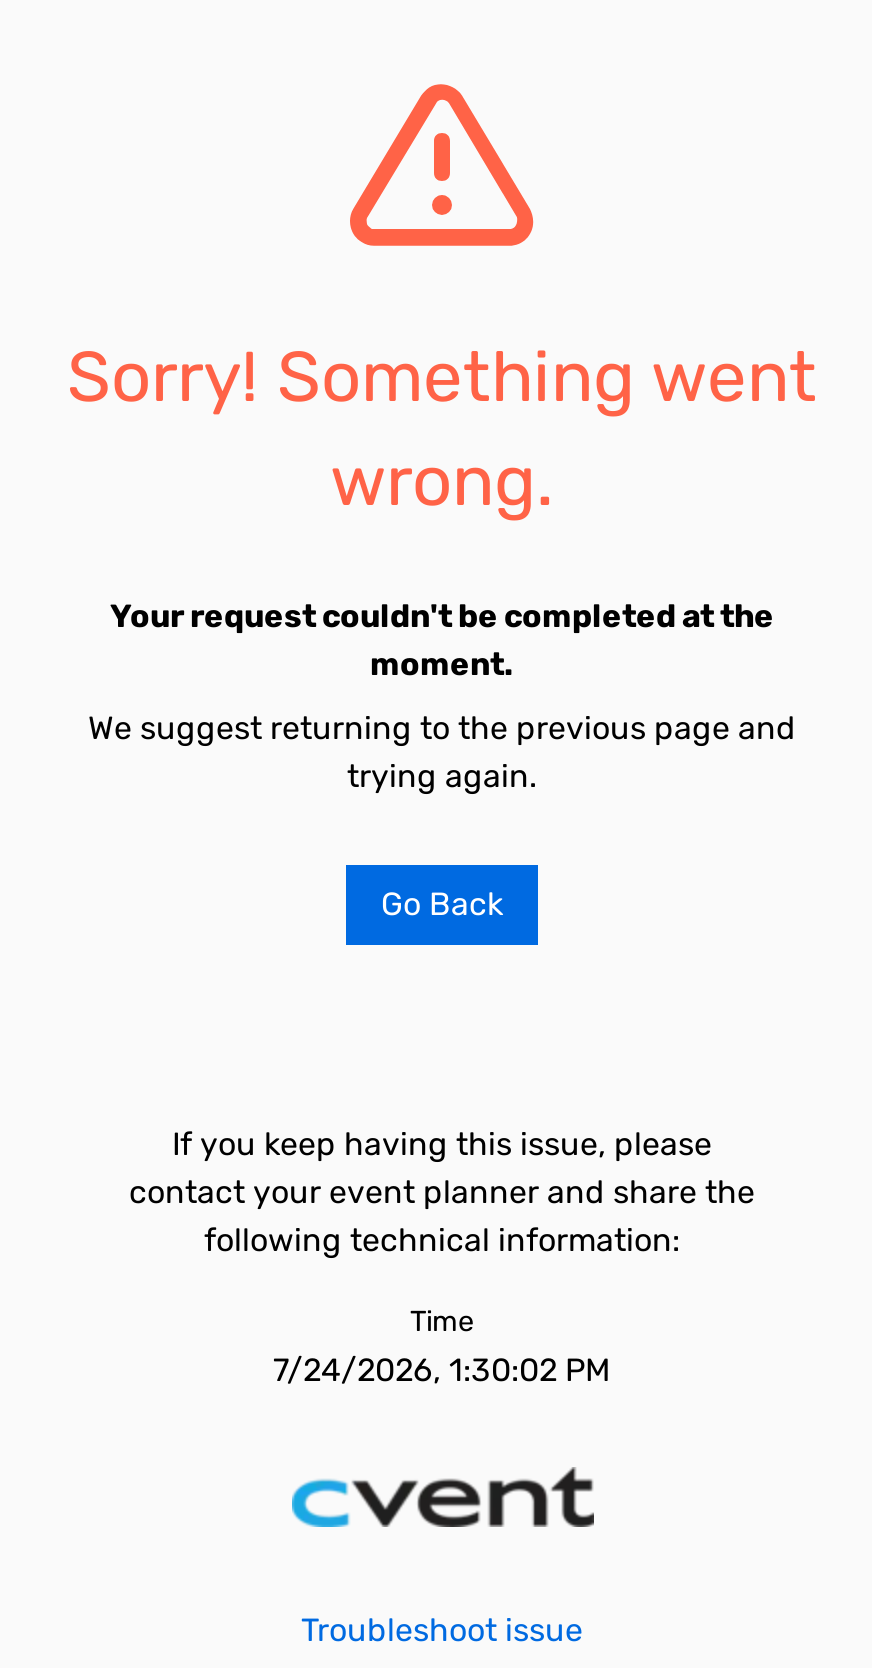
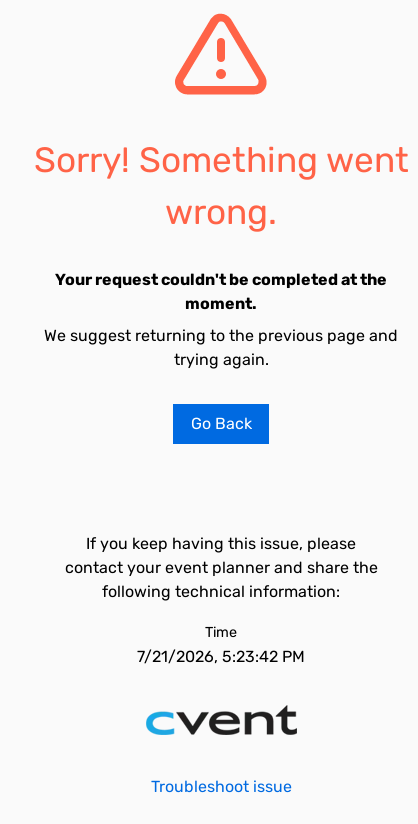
- 7/24/2026, 1:30:02 PM
+ 7/21/2026, 5:23:42 PM
